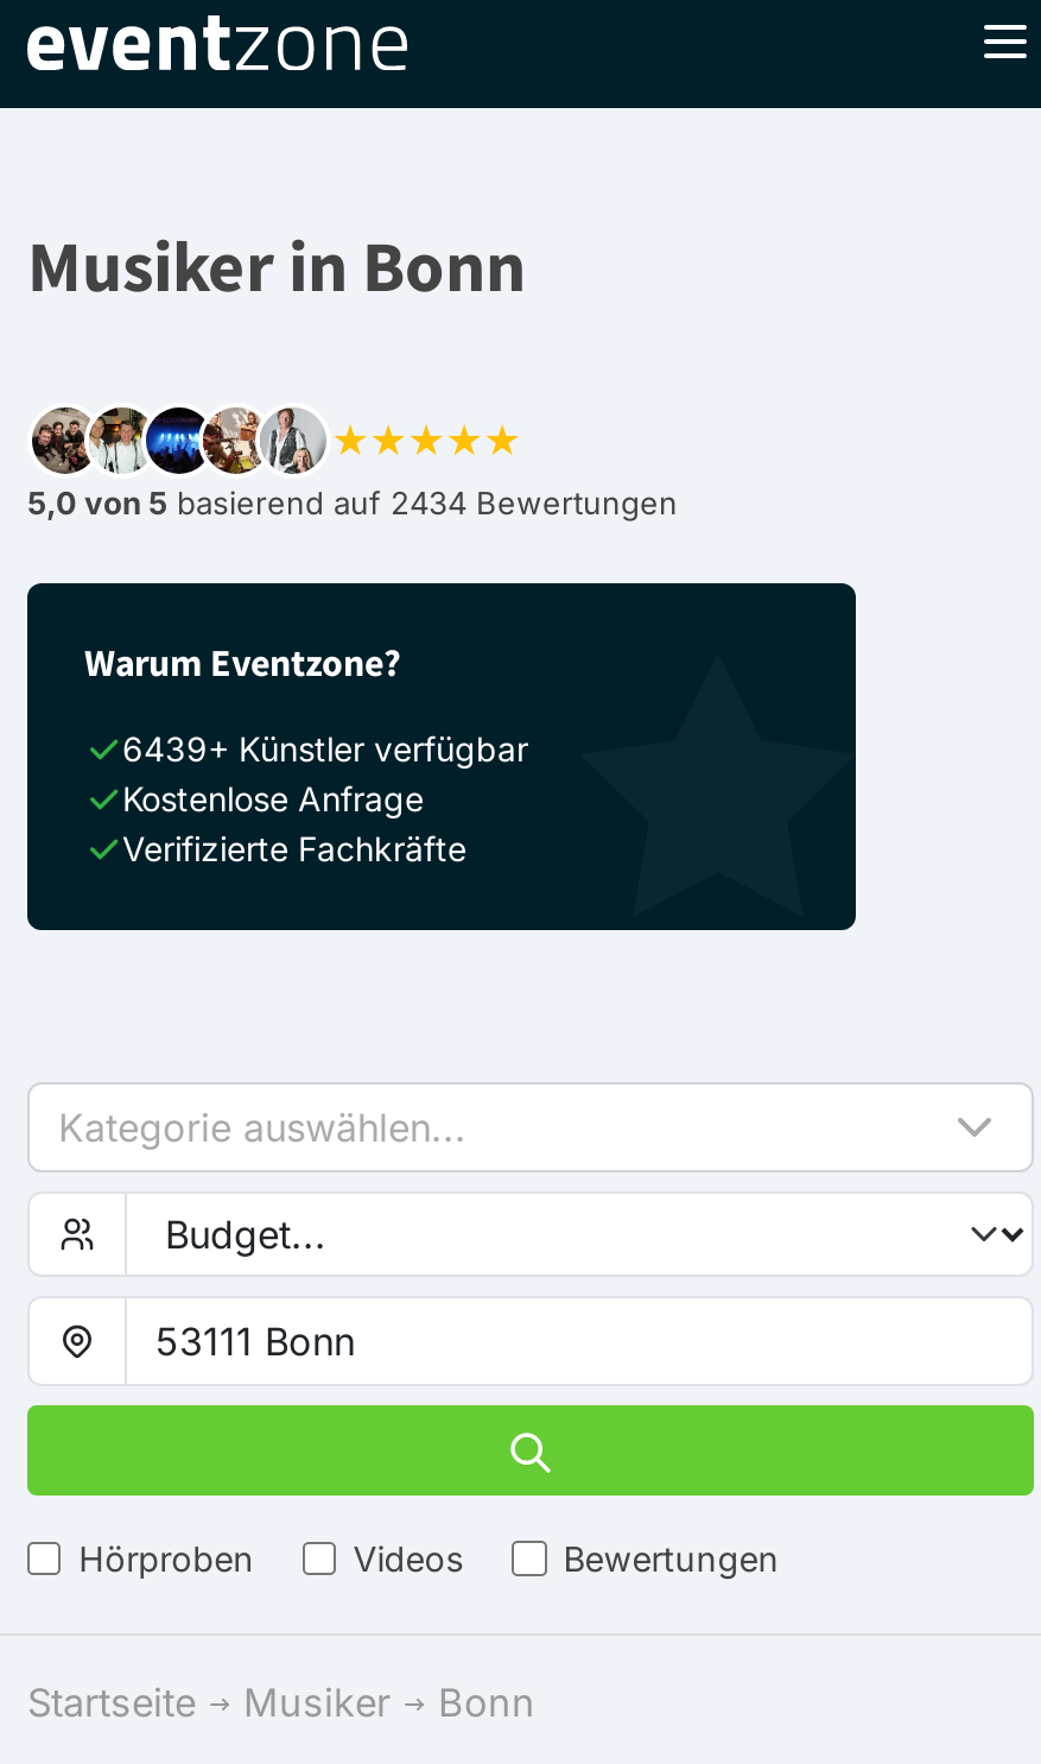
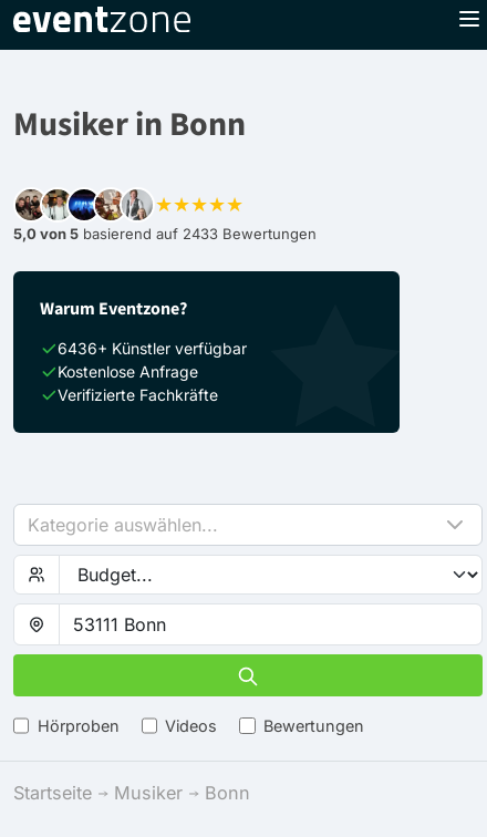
- 5,0 von 5 basierend auf 2434 Bewertungen
+ 5,0 von 5 basierend auf 2433 Bewertungen

- 6439+ Künstler verfügbar
+ 6436+ Künstler verfügbar
